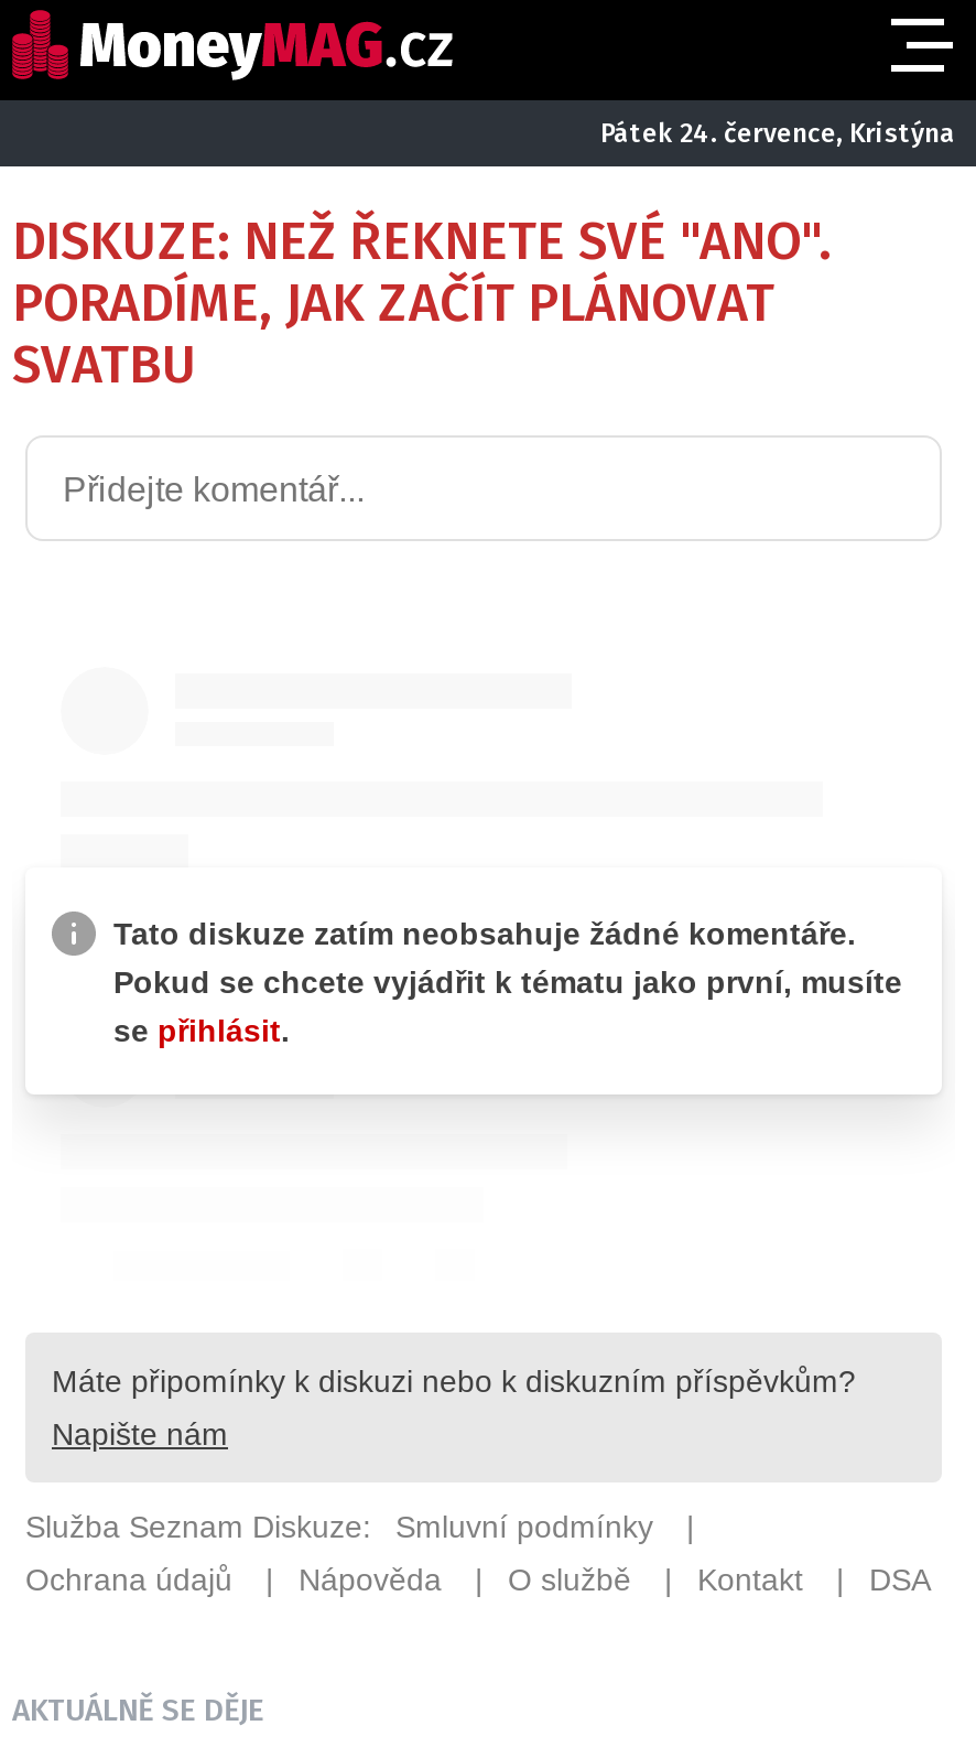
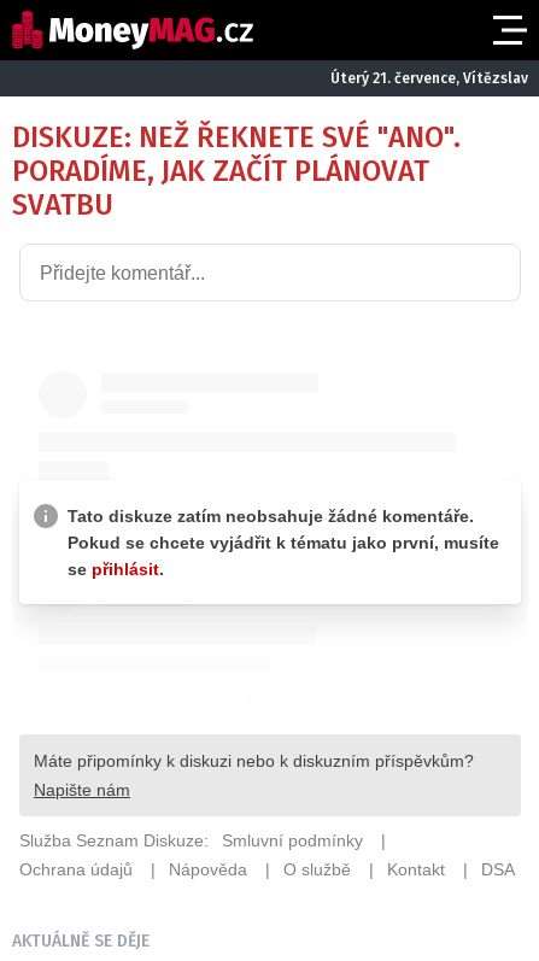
- Pátek 24. července, Kristýna
+ Úterý 21. července, Vítězslav
